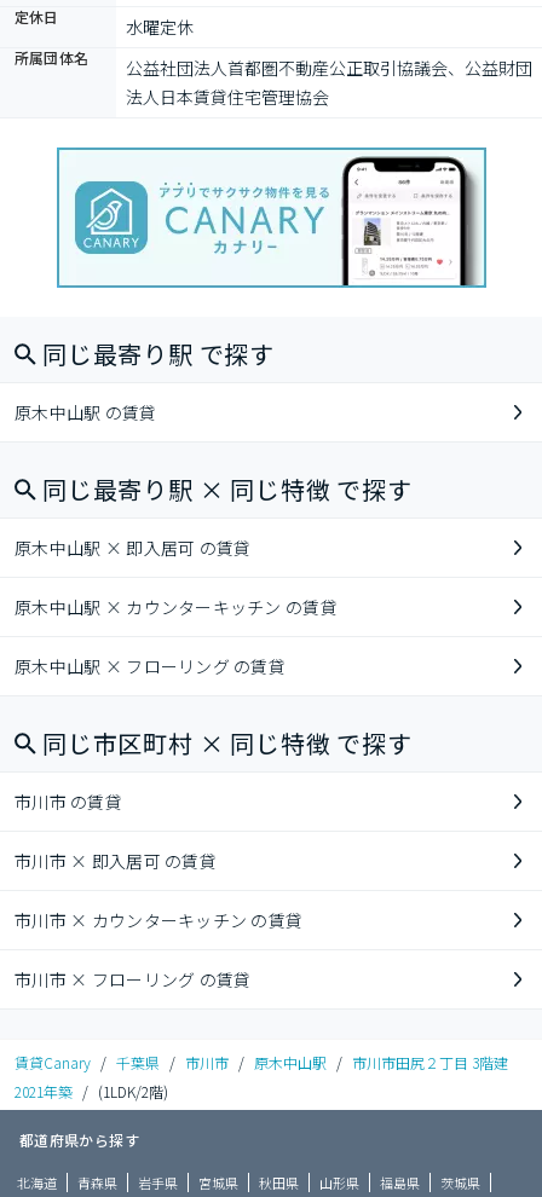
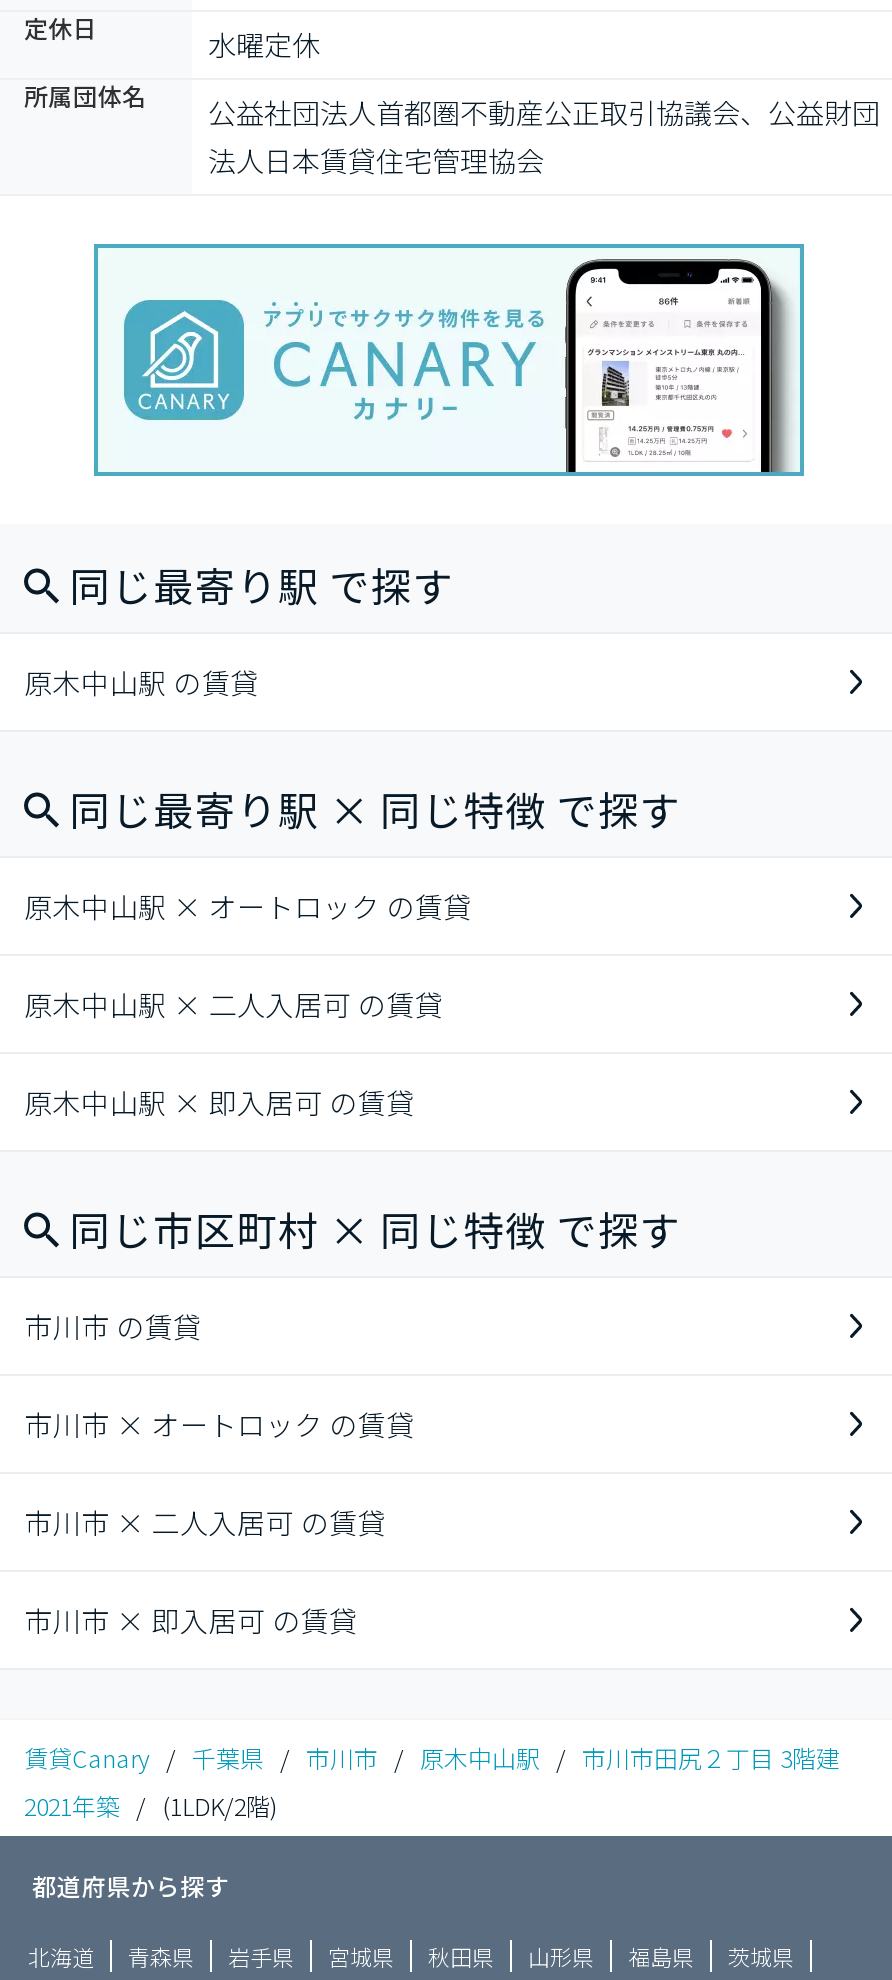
+ 原木中山駅 × オートロック の賃貸
+ 原木中山駅 × 二人入居可 の賃貸

moved down: 原木中山駅 × 即入居可 の賃貸

- 原木中山駅 × カウンターキッチン の賃貸
- 原木中山駅 × フローリング の賃貸

+ 市川市 × オートロック の賃貸
+ 市川市 × 二人入居可 の賃貸

moved down: 市川市 × 即入居可 の賃貸

- 市川市 × カウンターキッチン の賃貸
- 市川市 × フローリング の賃貸
